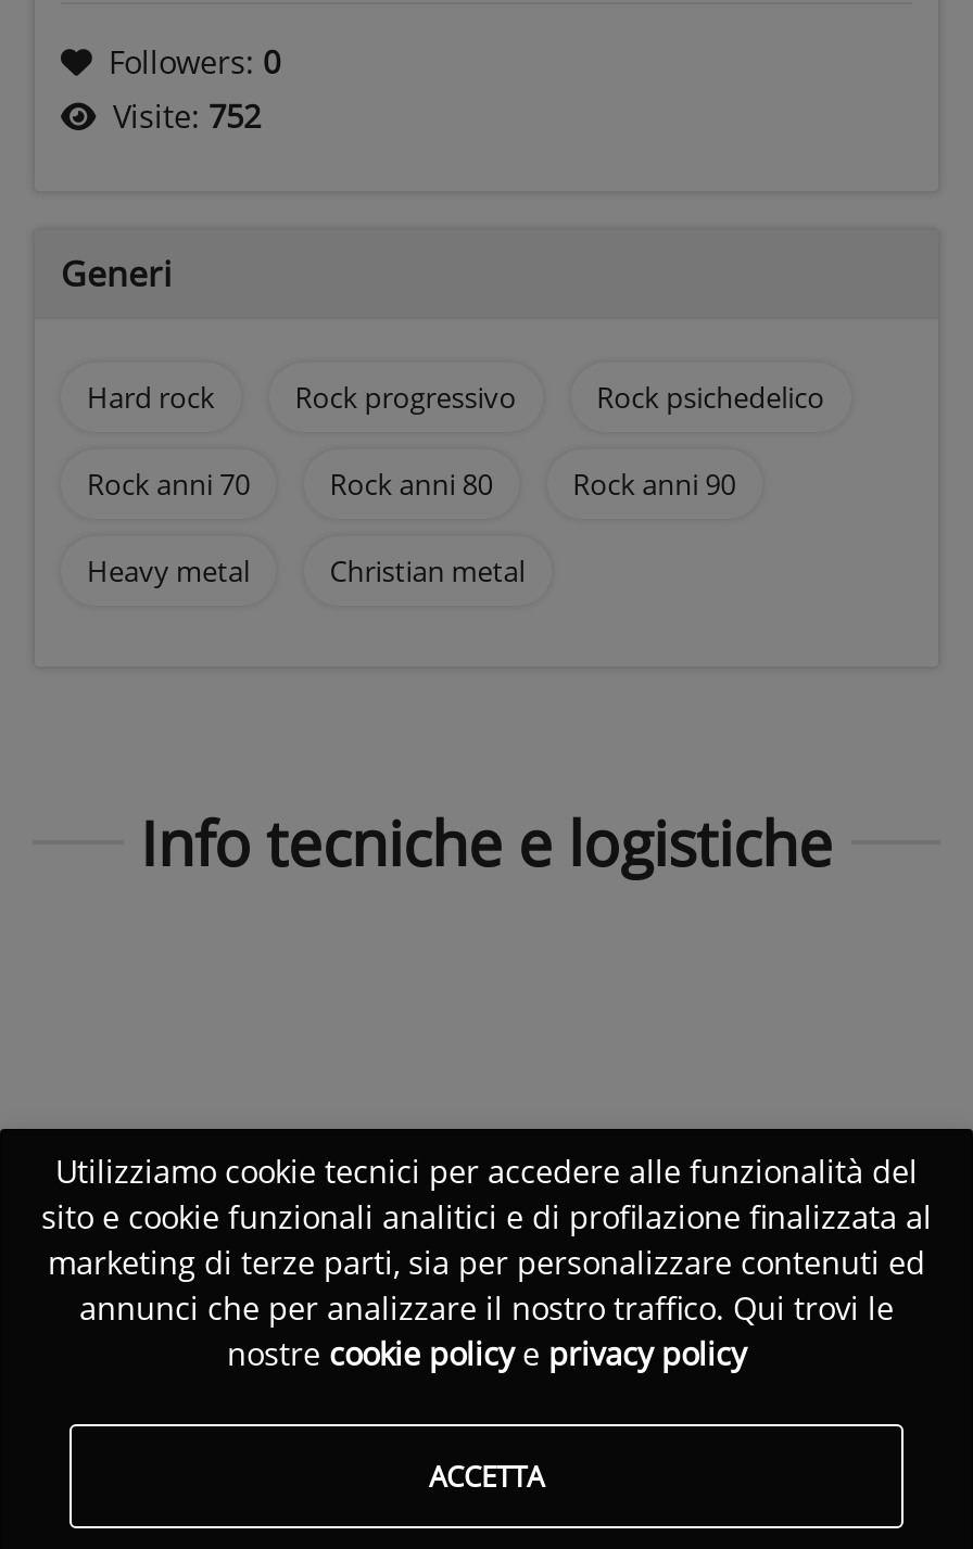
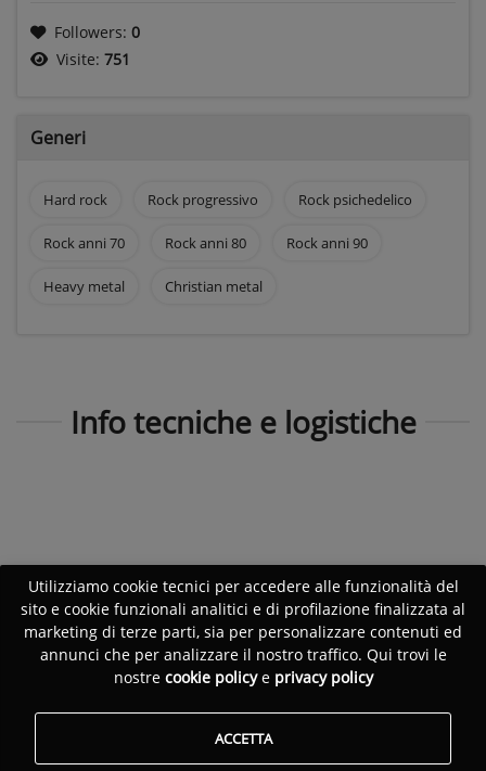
- Visite: 752
+ Visite: 751
